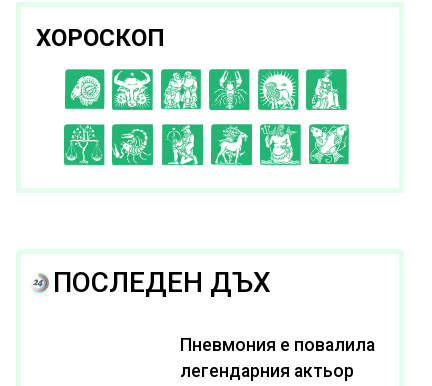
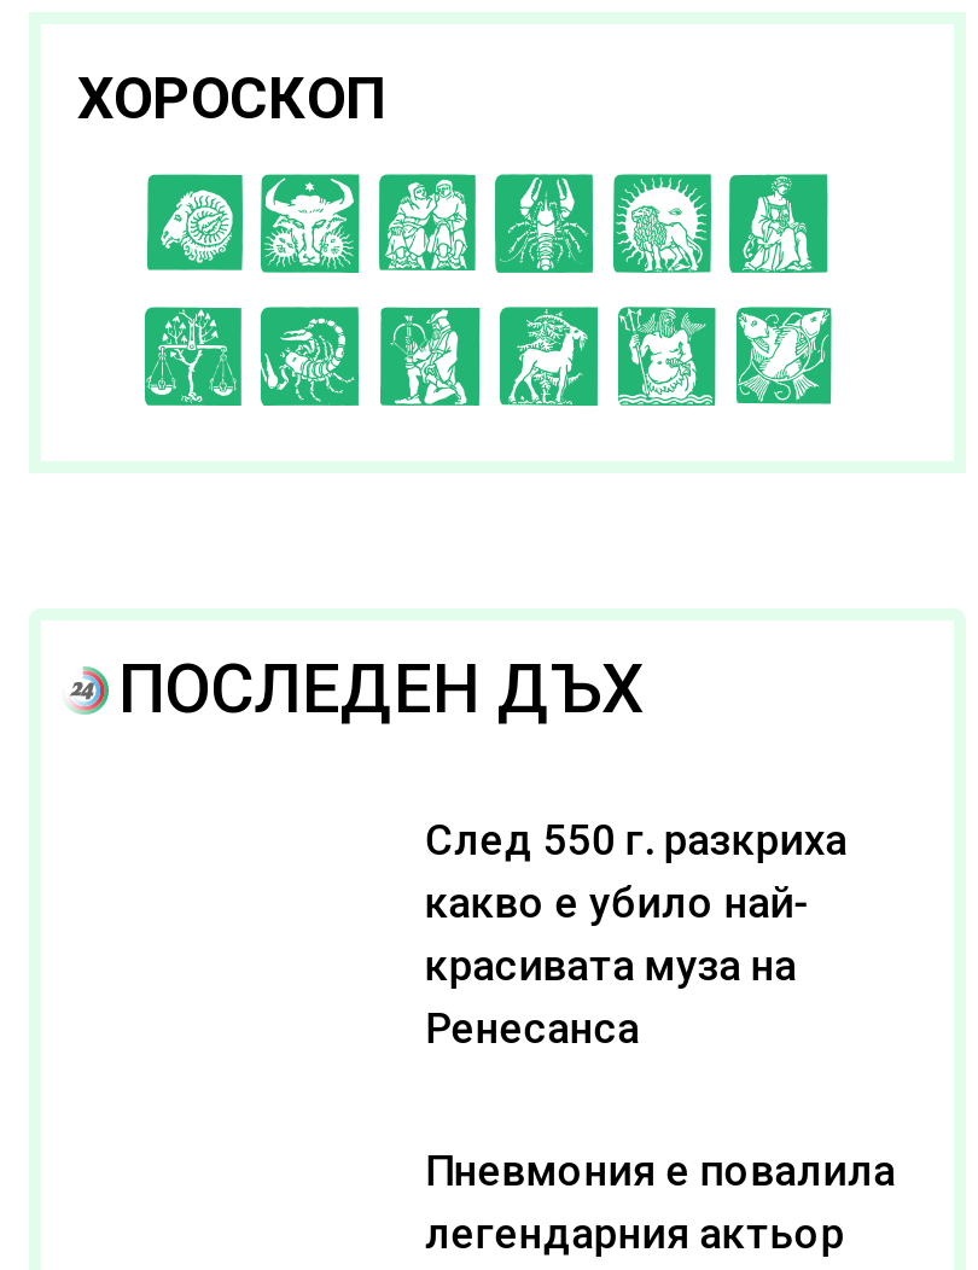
+ След 550 г. разкриха
+ какво е убило най-
+ красивата муза на
+ Ренесанса
